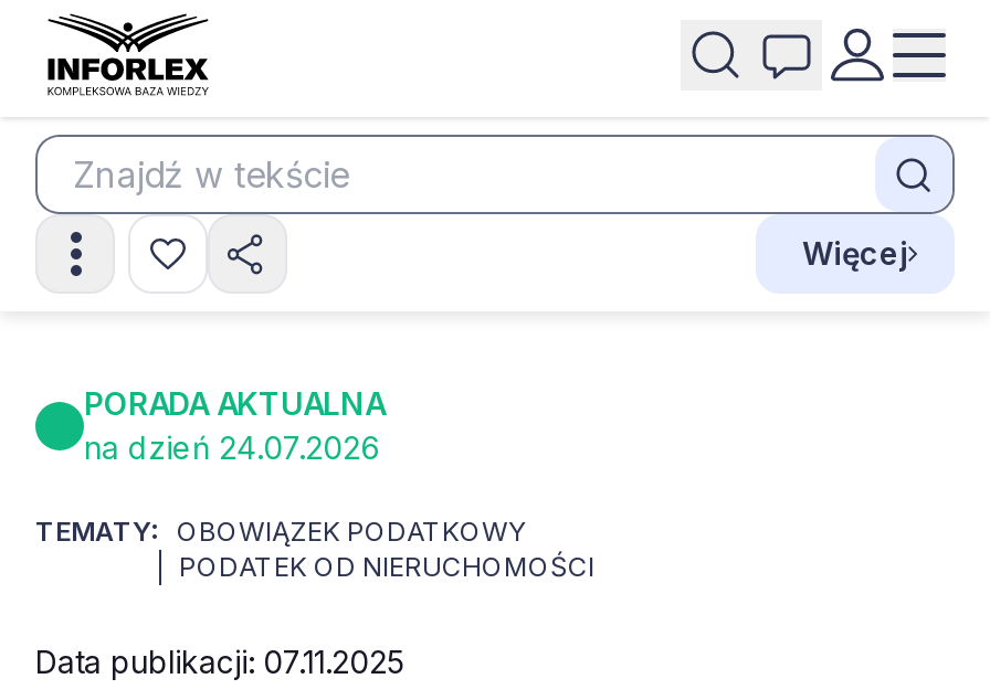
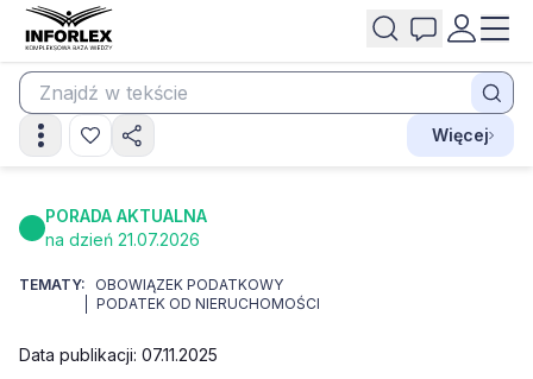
- na dzień 24.07.2026
+ na dzień 21.07.2026
